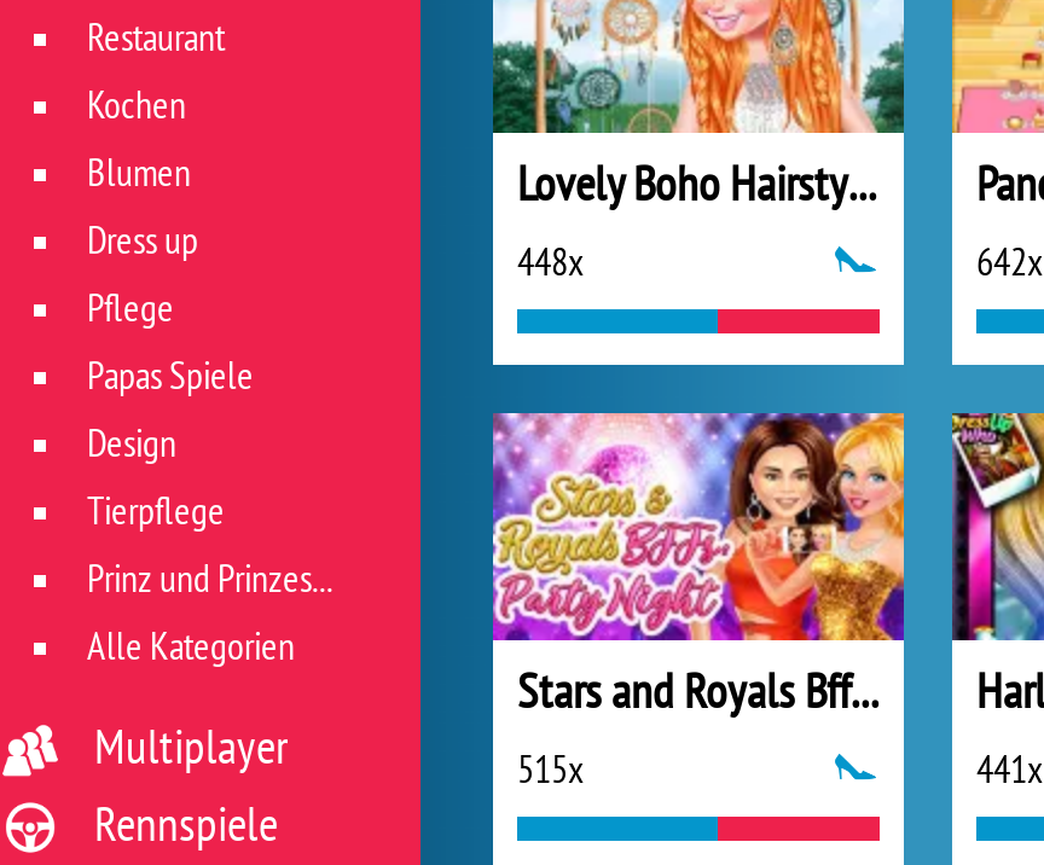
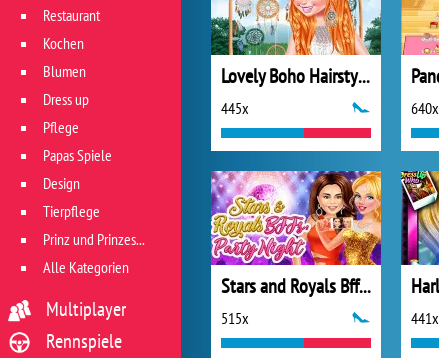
- 448x
+ 445x

- 642x
+ 640x
